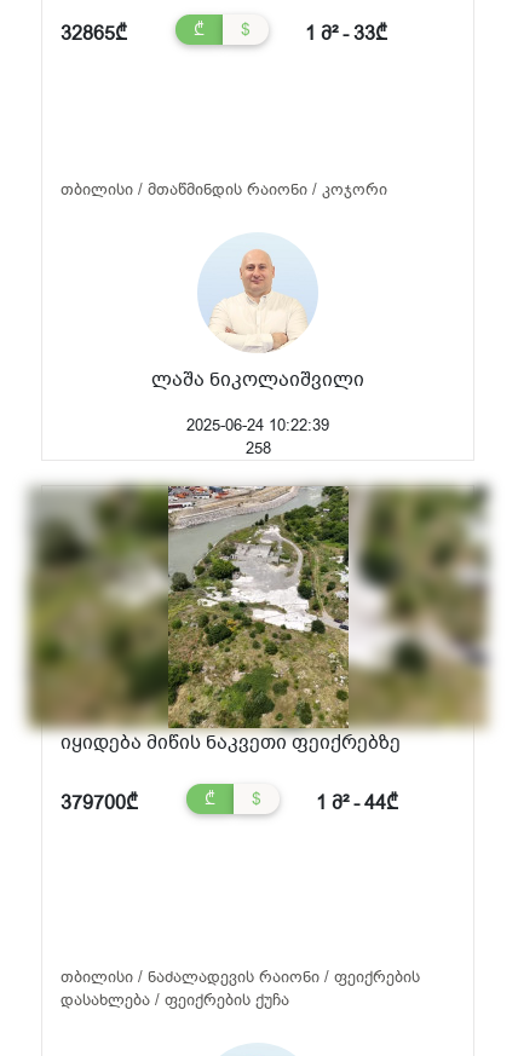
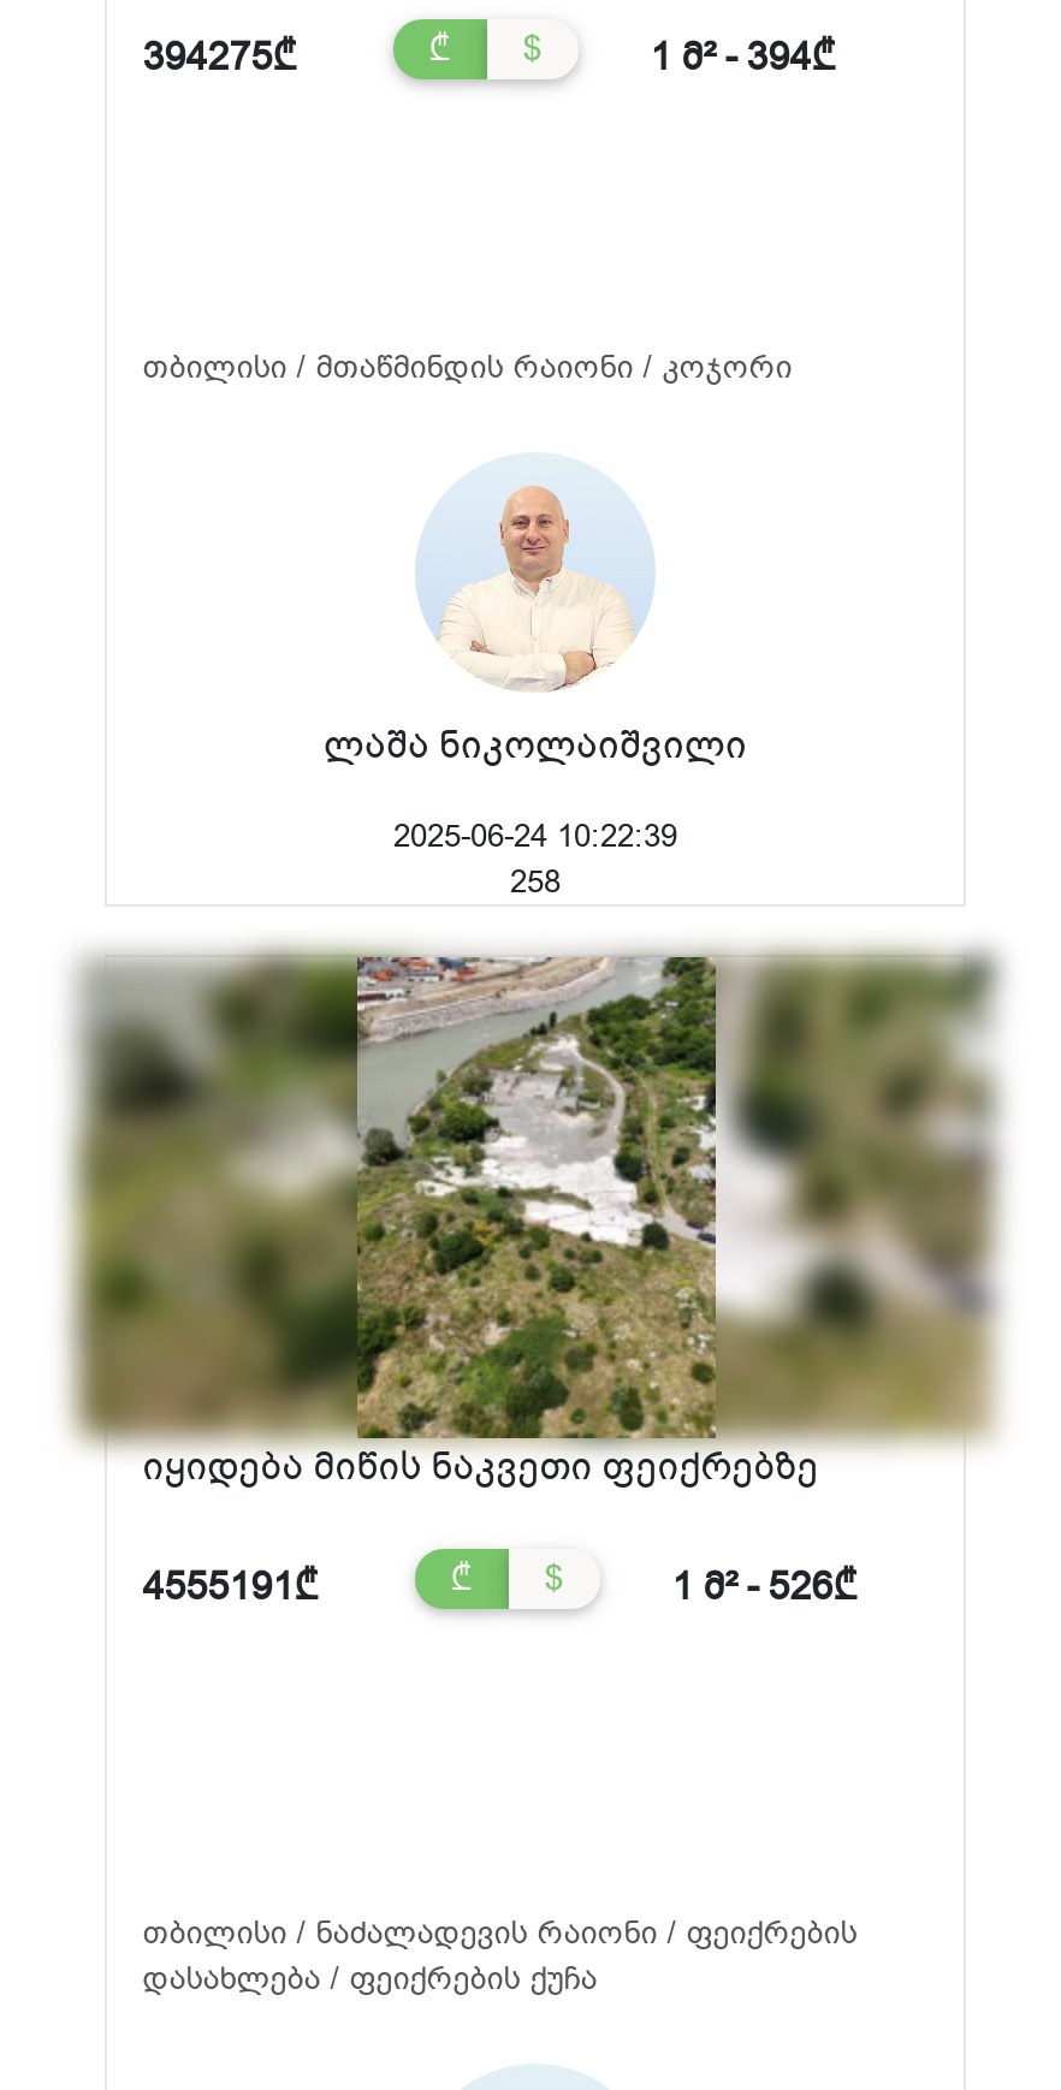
- 32865₾
+ 394275₾

- 1 მ² - 33₾
+ 1 მ² - 394₾

- 379700₾
+ 4555191₾

- 1 მ² - 44₾
+ 1 მ² - 526₾
